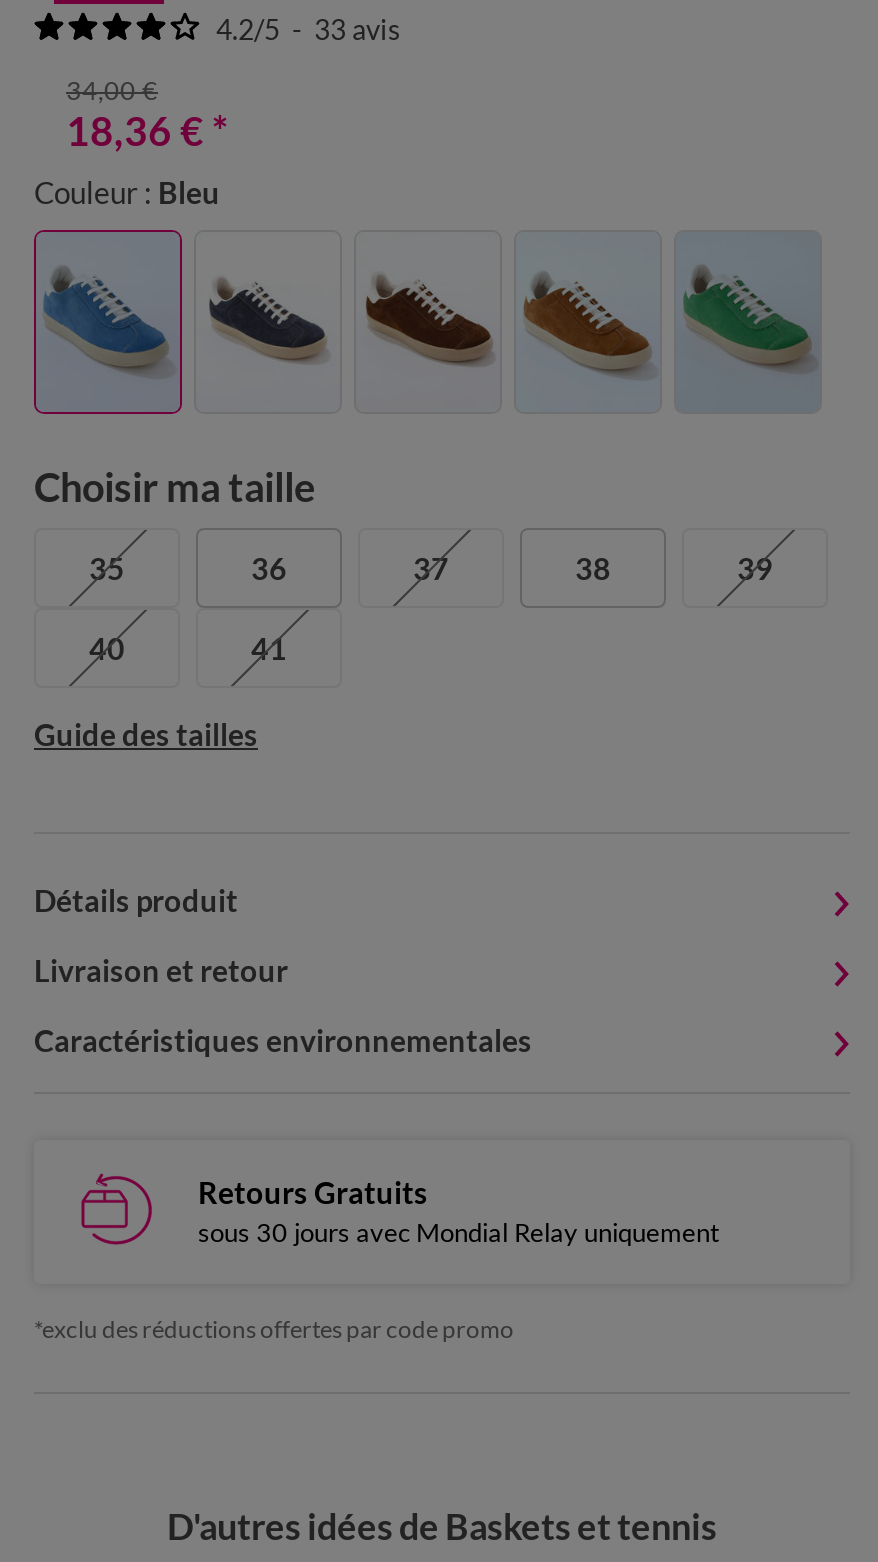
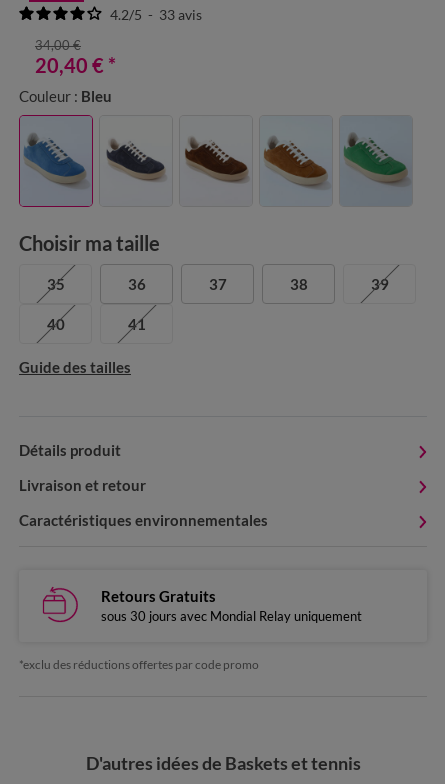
- 18,36 € *
+ 20,40 € *
